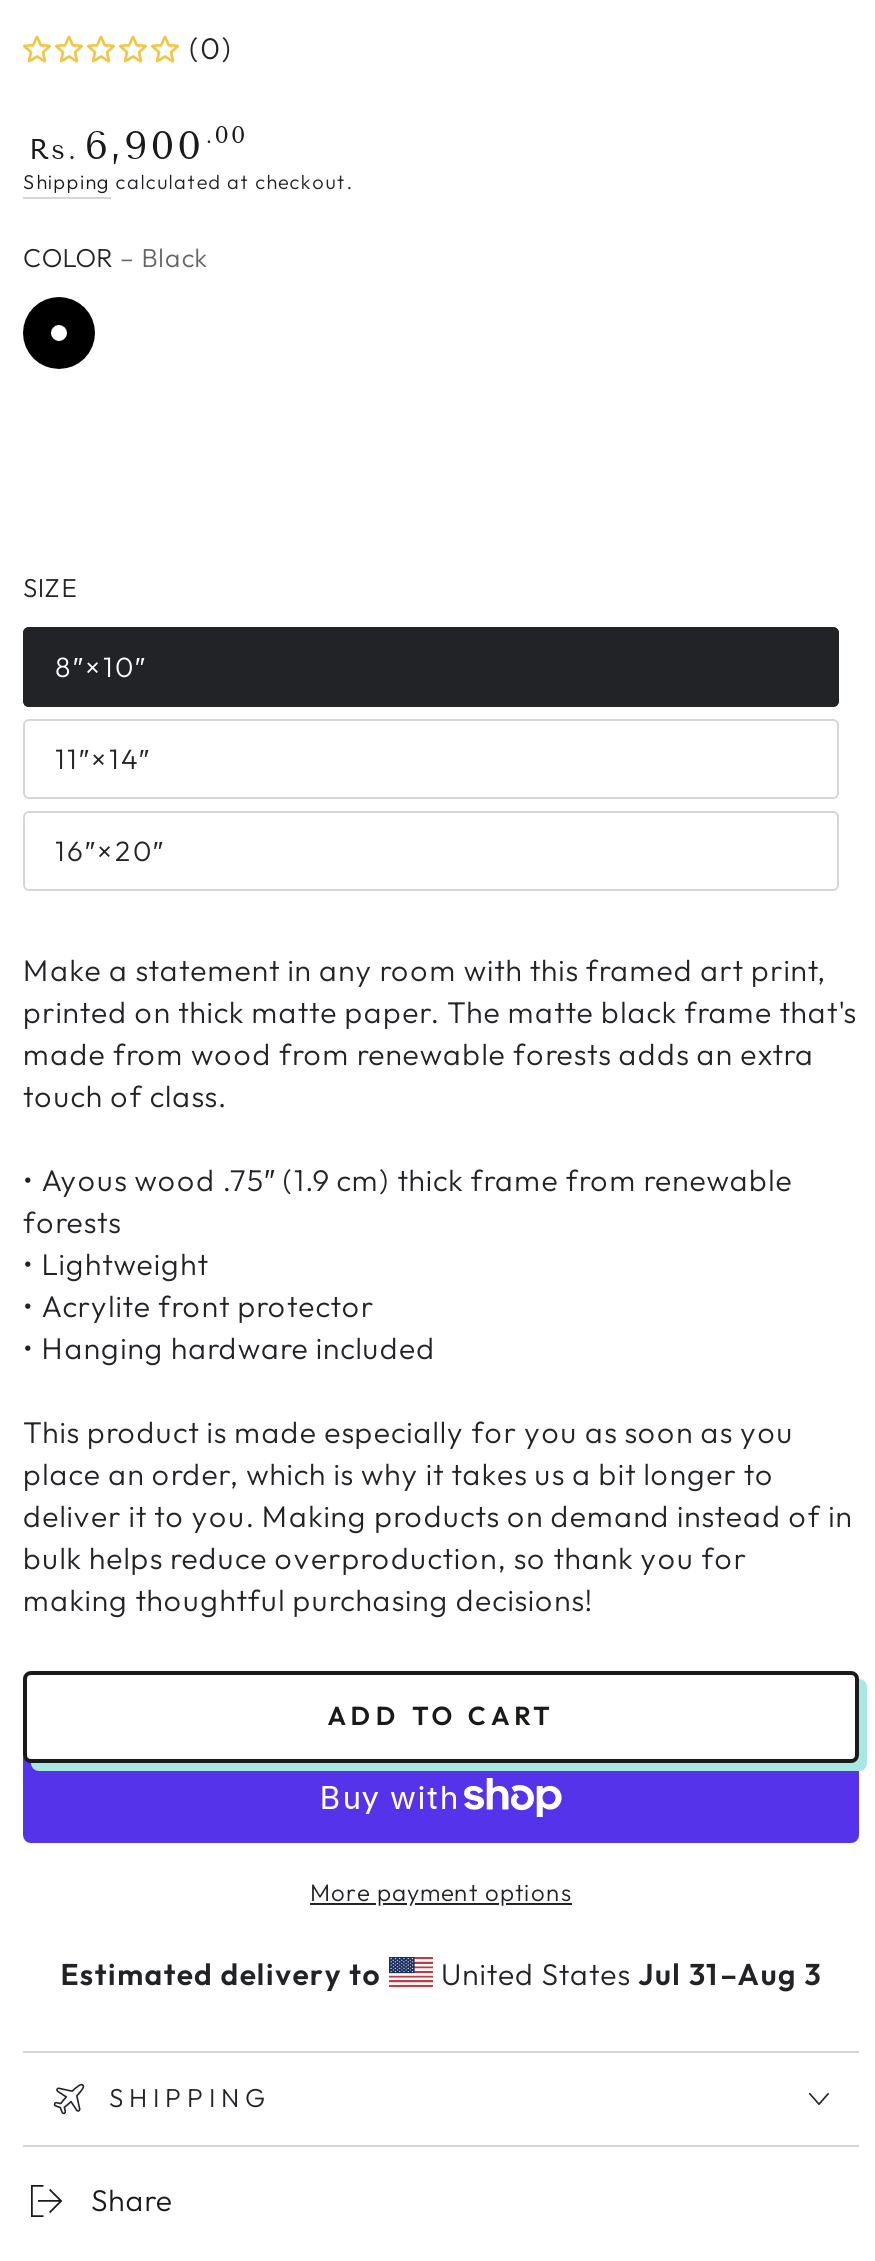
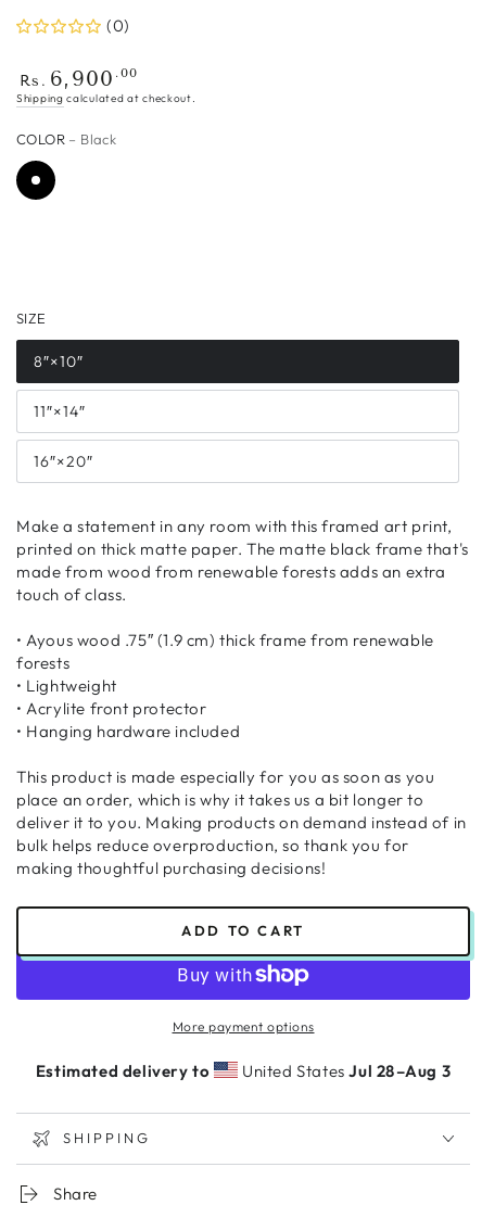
- United States Jul 31–Aug 3
+ United States Jul 28–Aug 3
